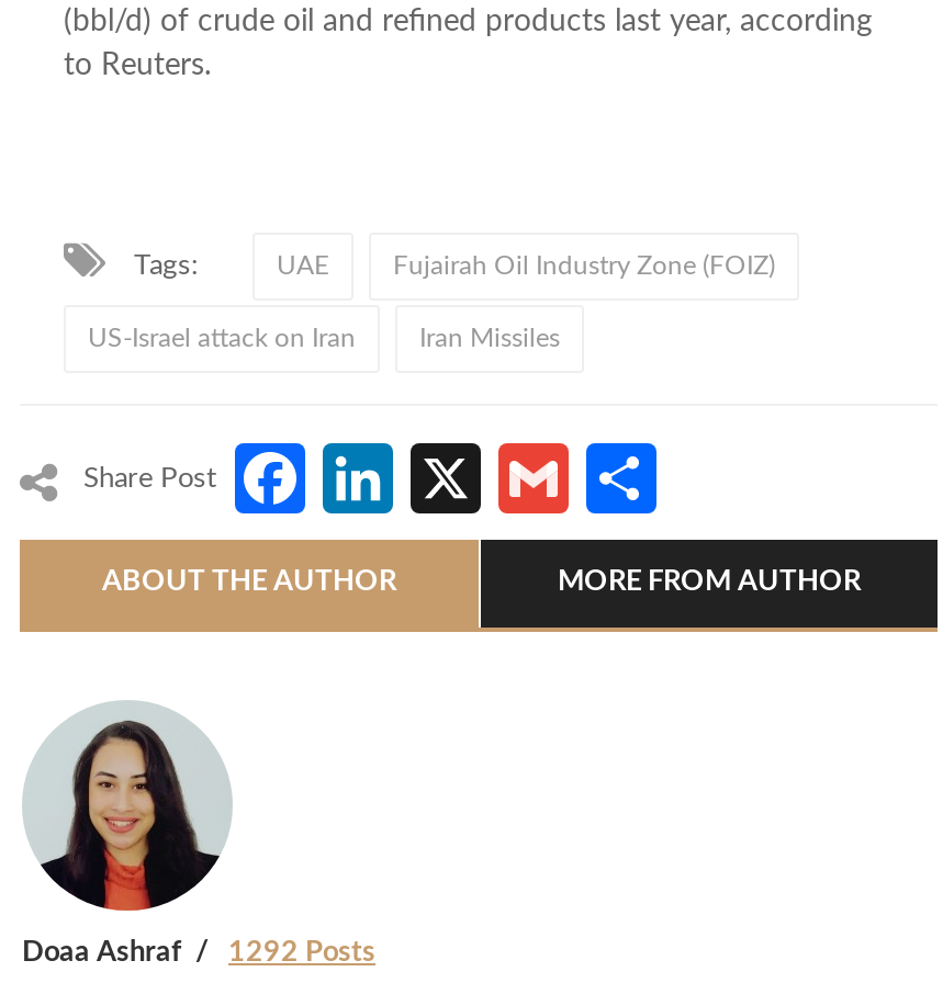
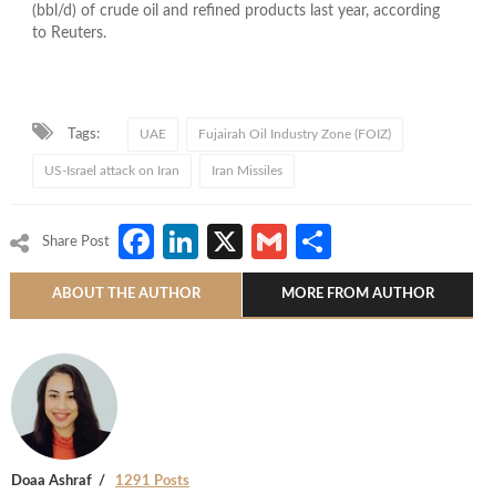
- Doaa Ashraf 1292 Posts
+ Doaa Ashraf 1291 Posts
